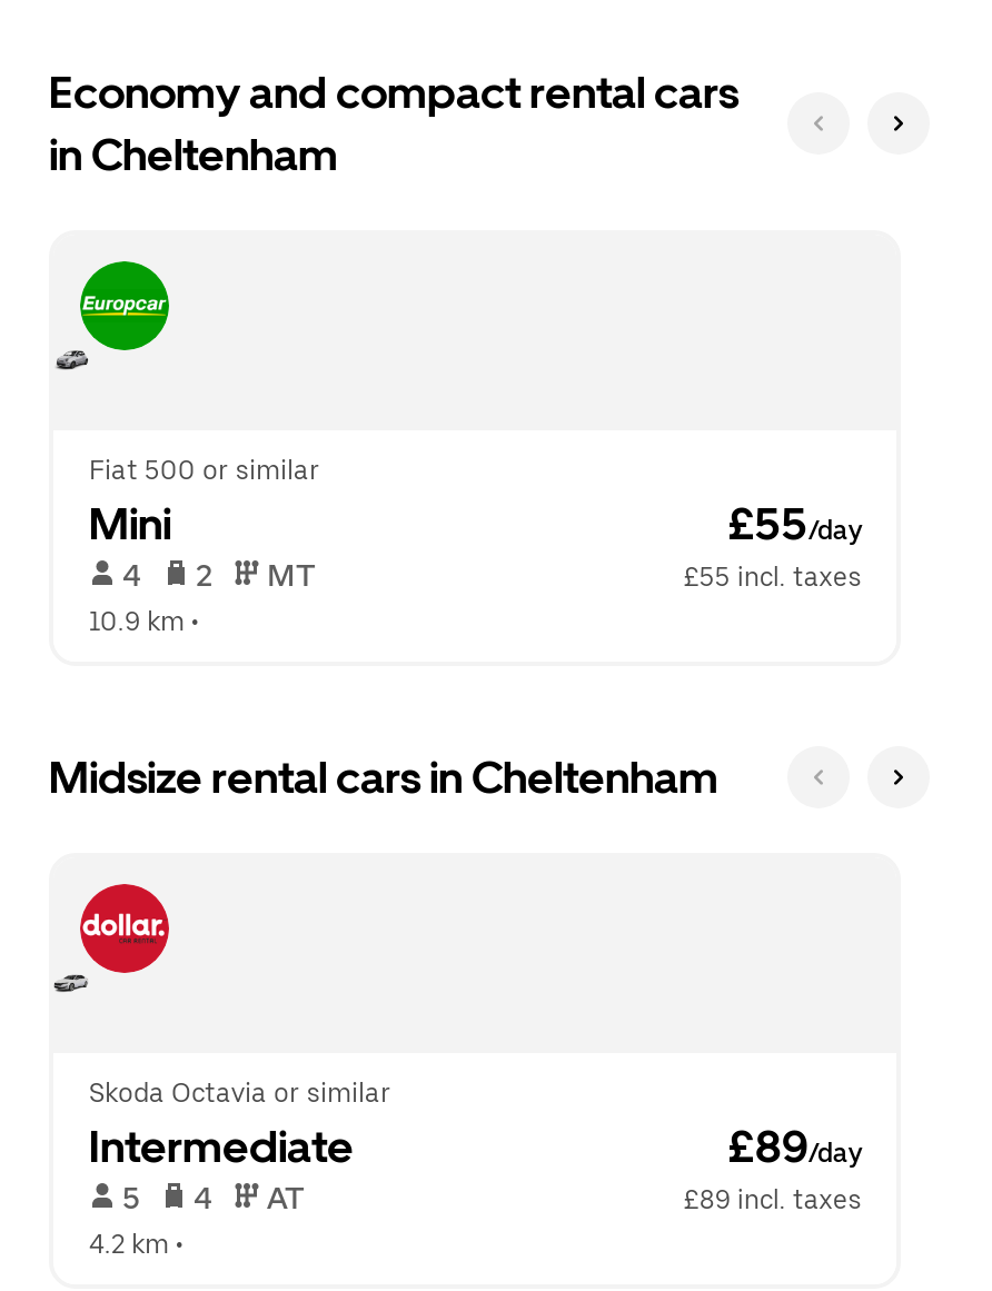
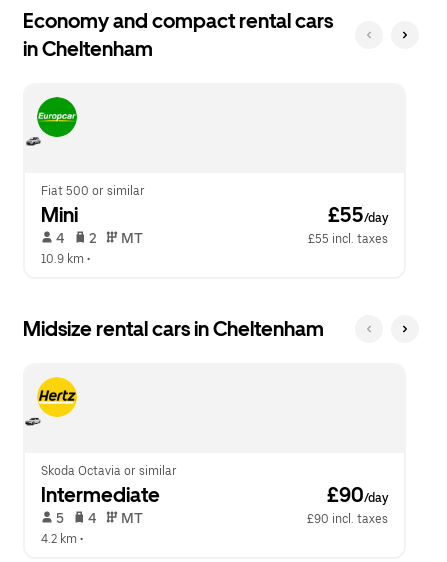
- [image]
+ [image]

- £89/day
+ £90/day

- AT
- £89 incl. taxes
+ MT
+ £90 incl. taxes
